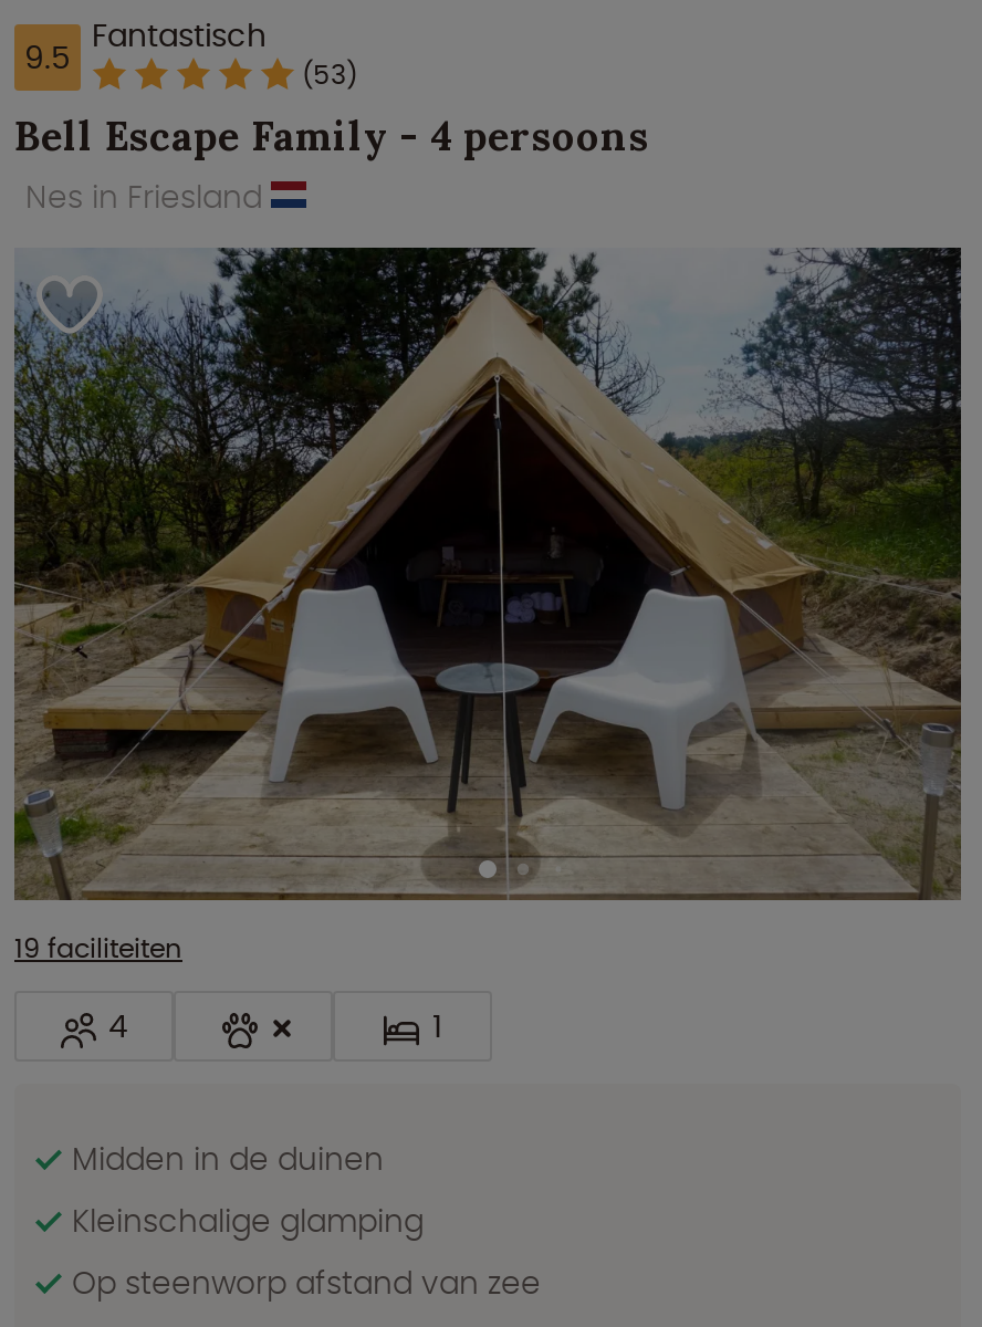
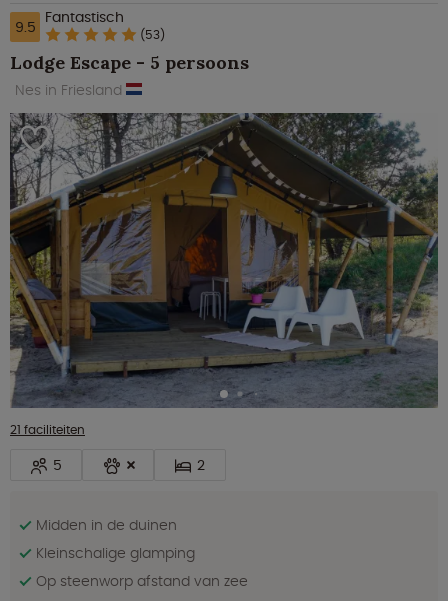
- Bell Escape Family - 4 persoons
+ Lodge Escape - 5 persoons

- [image]
- 19 faciliteiten
+ [image]
+ 21 faciliteiten

- 4
+ 5

- 1
+ 2
